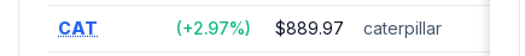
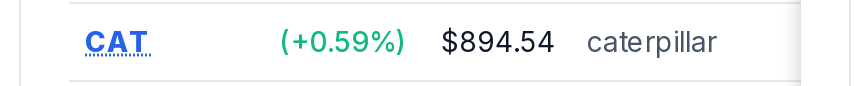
- (+2.97%)
+ (+0.59%)

- $889.97
+ $894.54
